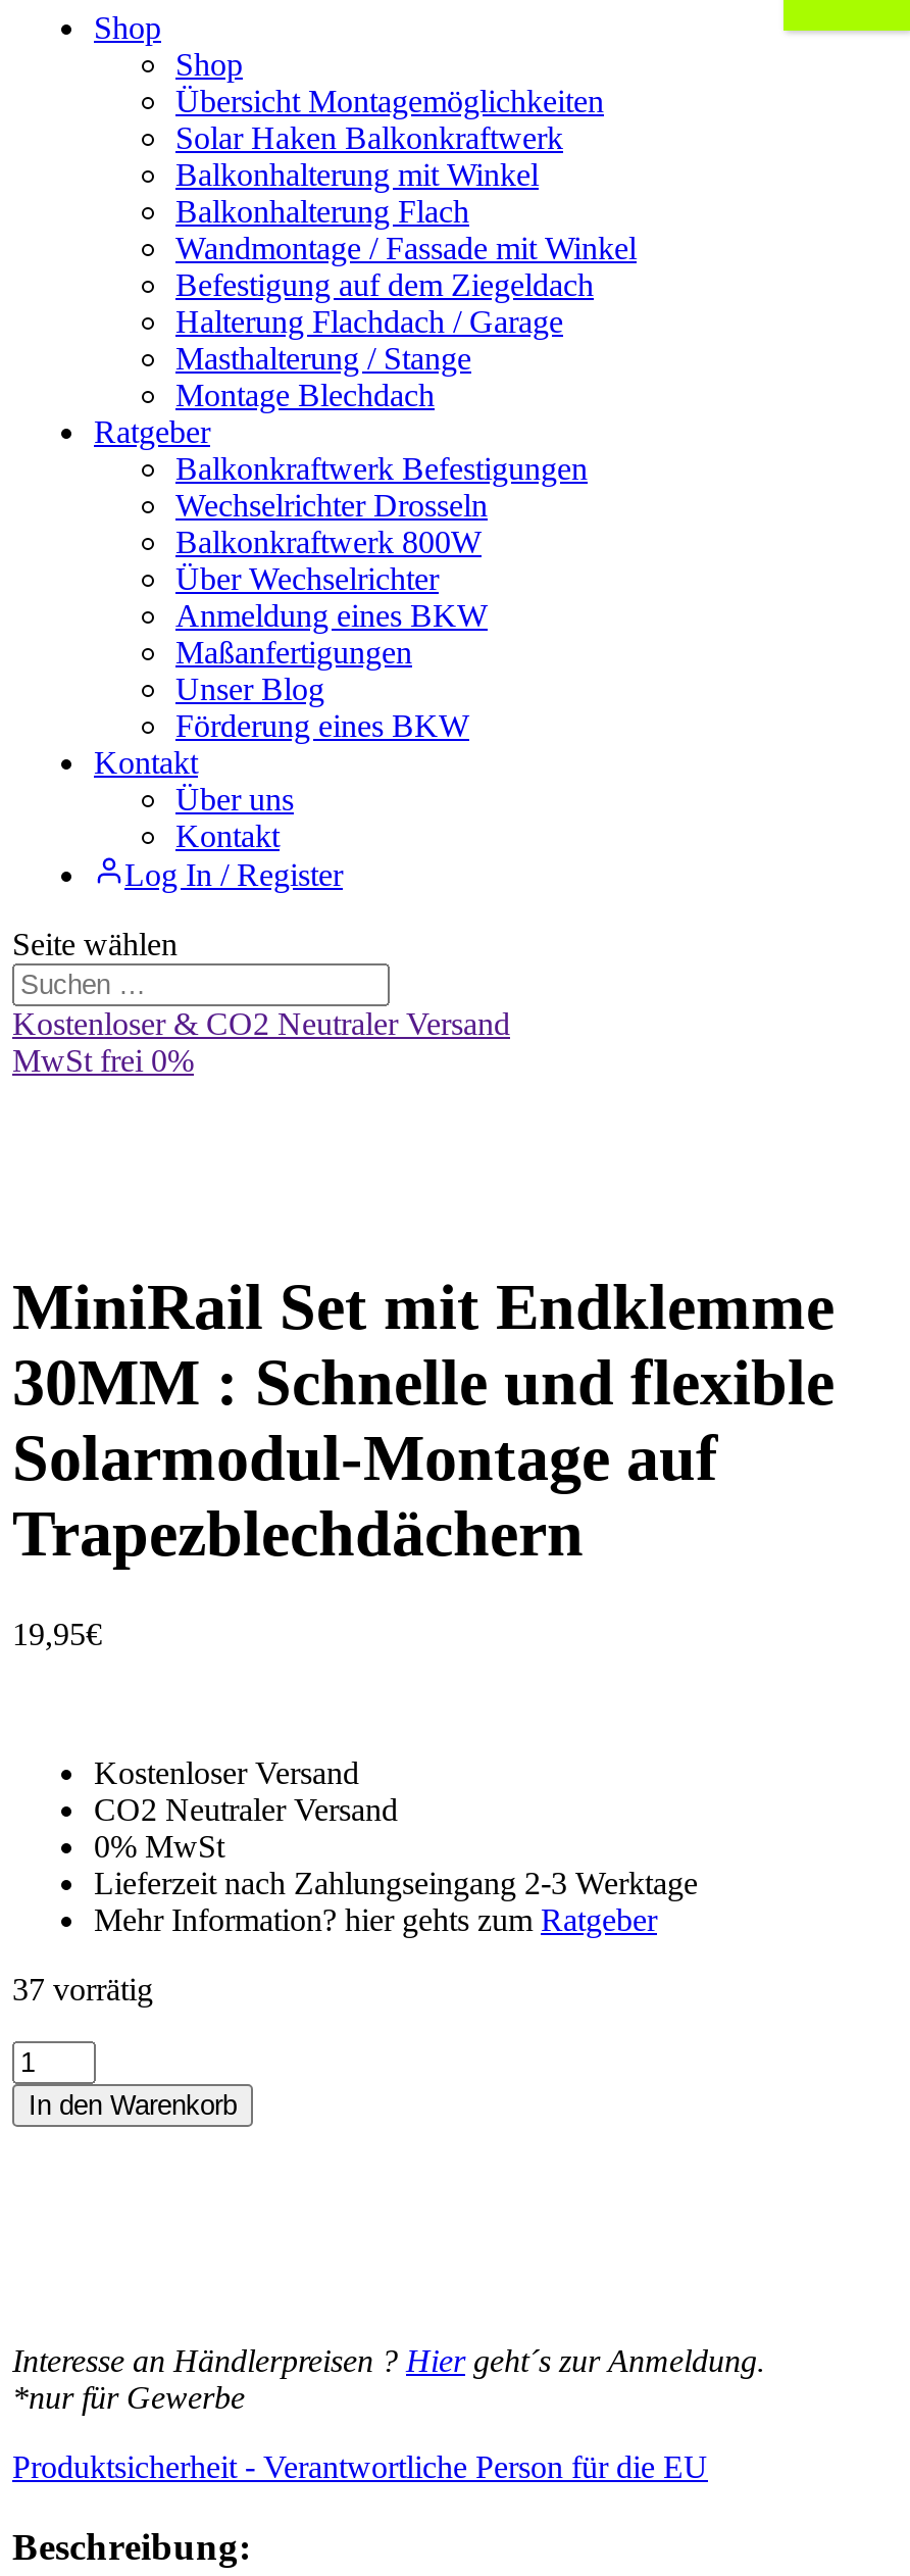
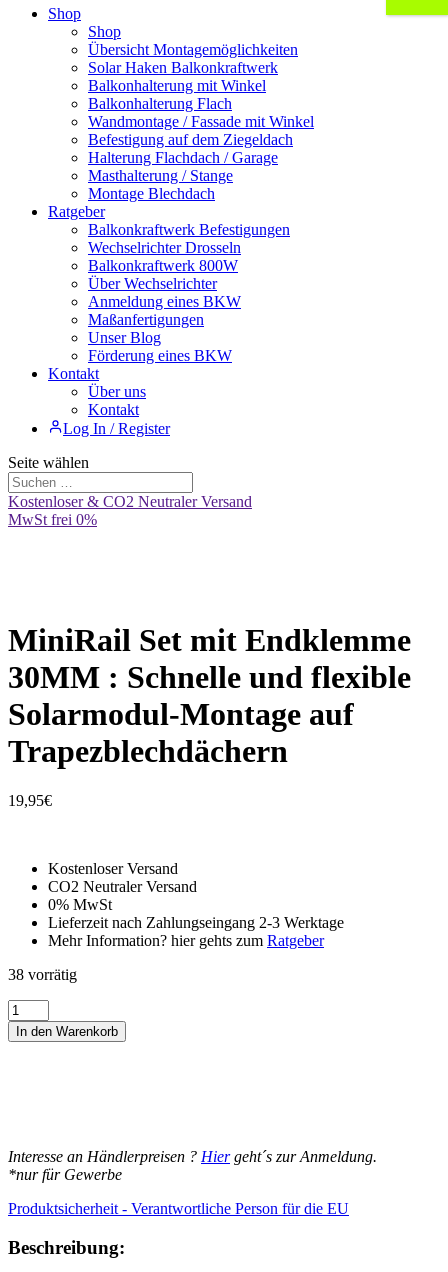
- 37 vorrätig
+ 38 vorrätig
